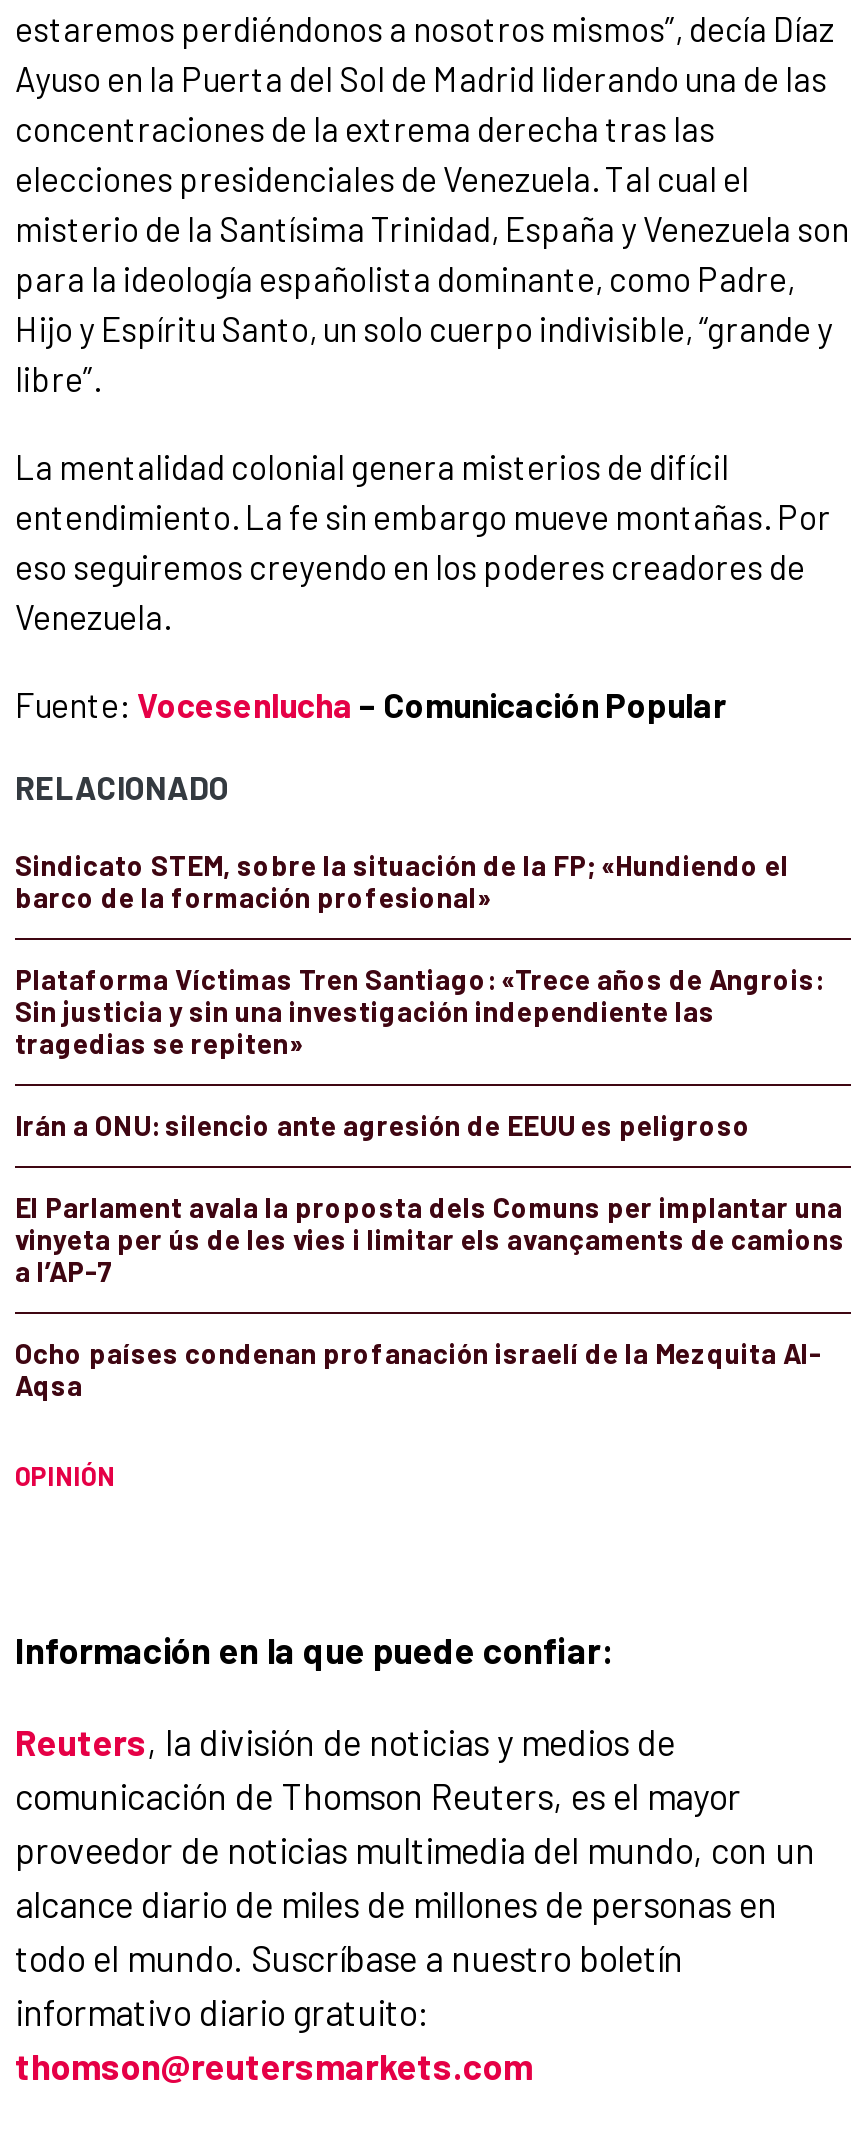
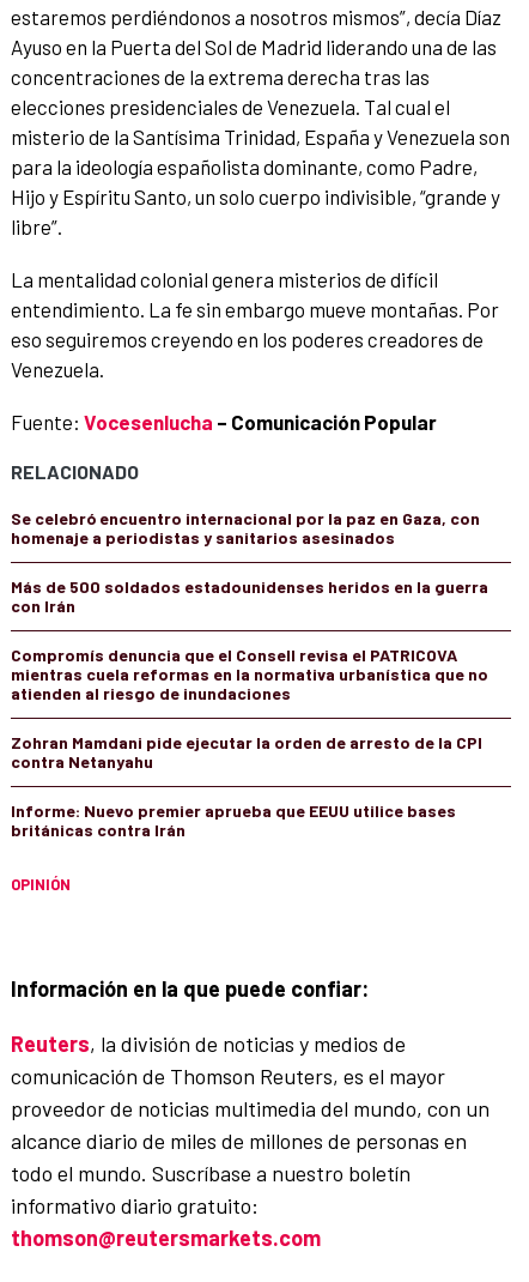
- Sindicato STEM, sobre la situación de la FP; «Hundiendo el
- barco de la formación profesional»
+ Se celebró encuentro internacional por la paz en Gaza, con
+ homenaje a periodistas y sanitarios asesinados

- Plataforma Víctimas Tren Santiago: «Trece años de Angrois:
- Sin justicia y sin una investigación independiente las
- tragedias se repiten»
+ Más de 500 soldados estadounidenses heridos en la guerra
+ con Irán

- Irán a ONU: silencio ante agresión de EEUU es peligroso
+ Compromís denuncia que el Consell revisa el PATRICOVA
+ mientras cuela reformas en la normativa urbanística que no
+ atienden al riesgo de inundaciones

- El Parlament avala la proposta dels Comuns per implantar una
- vinyeta per ús de les vies i limitar els avançaments de camions
- a l’AP-7
+ Zohran Mamdani pide ejecutar la orden de arresto de la CPI
+ contra Netanyahu

- Ocho países condenan profanación israelí de la Mezquita Al-
- Aqsa
+ Informe: Nuevo premier aprueba que EEUU utilice bases
+ británicas contra Irán
